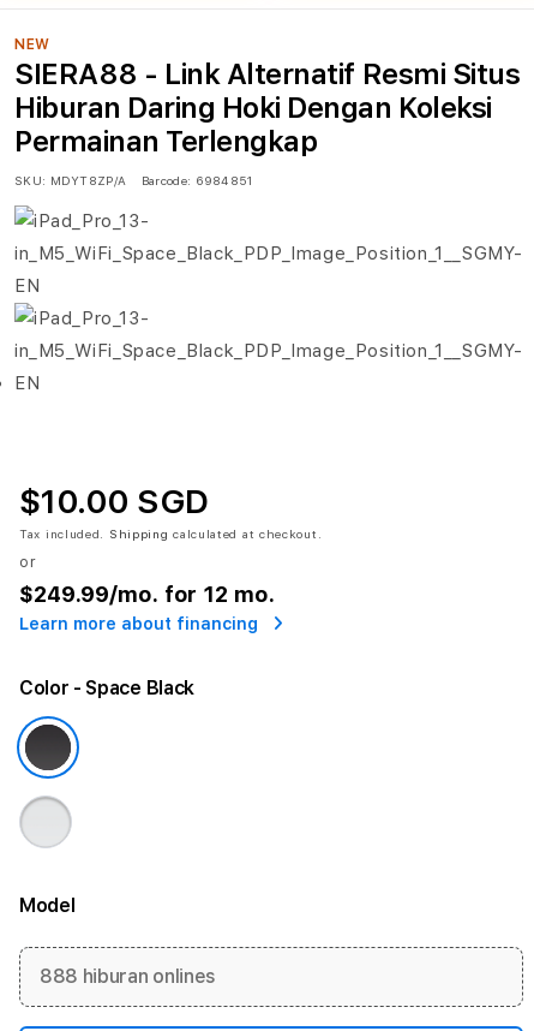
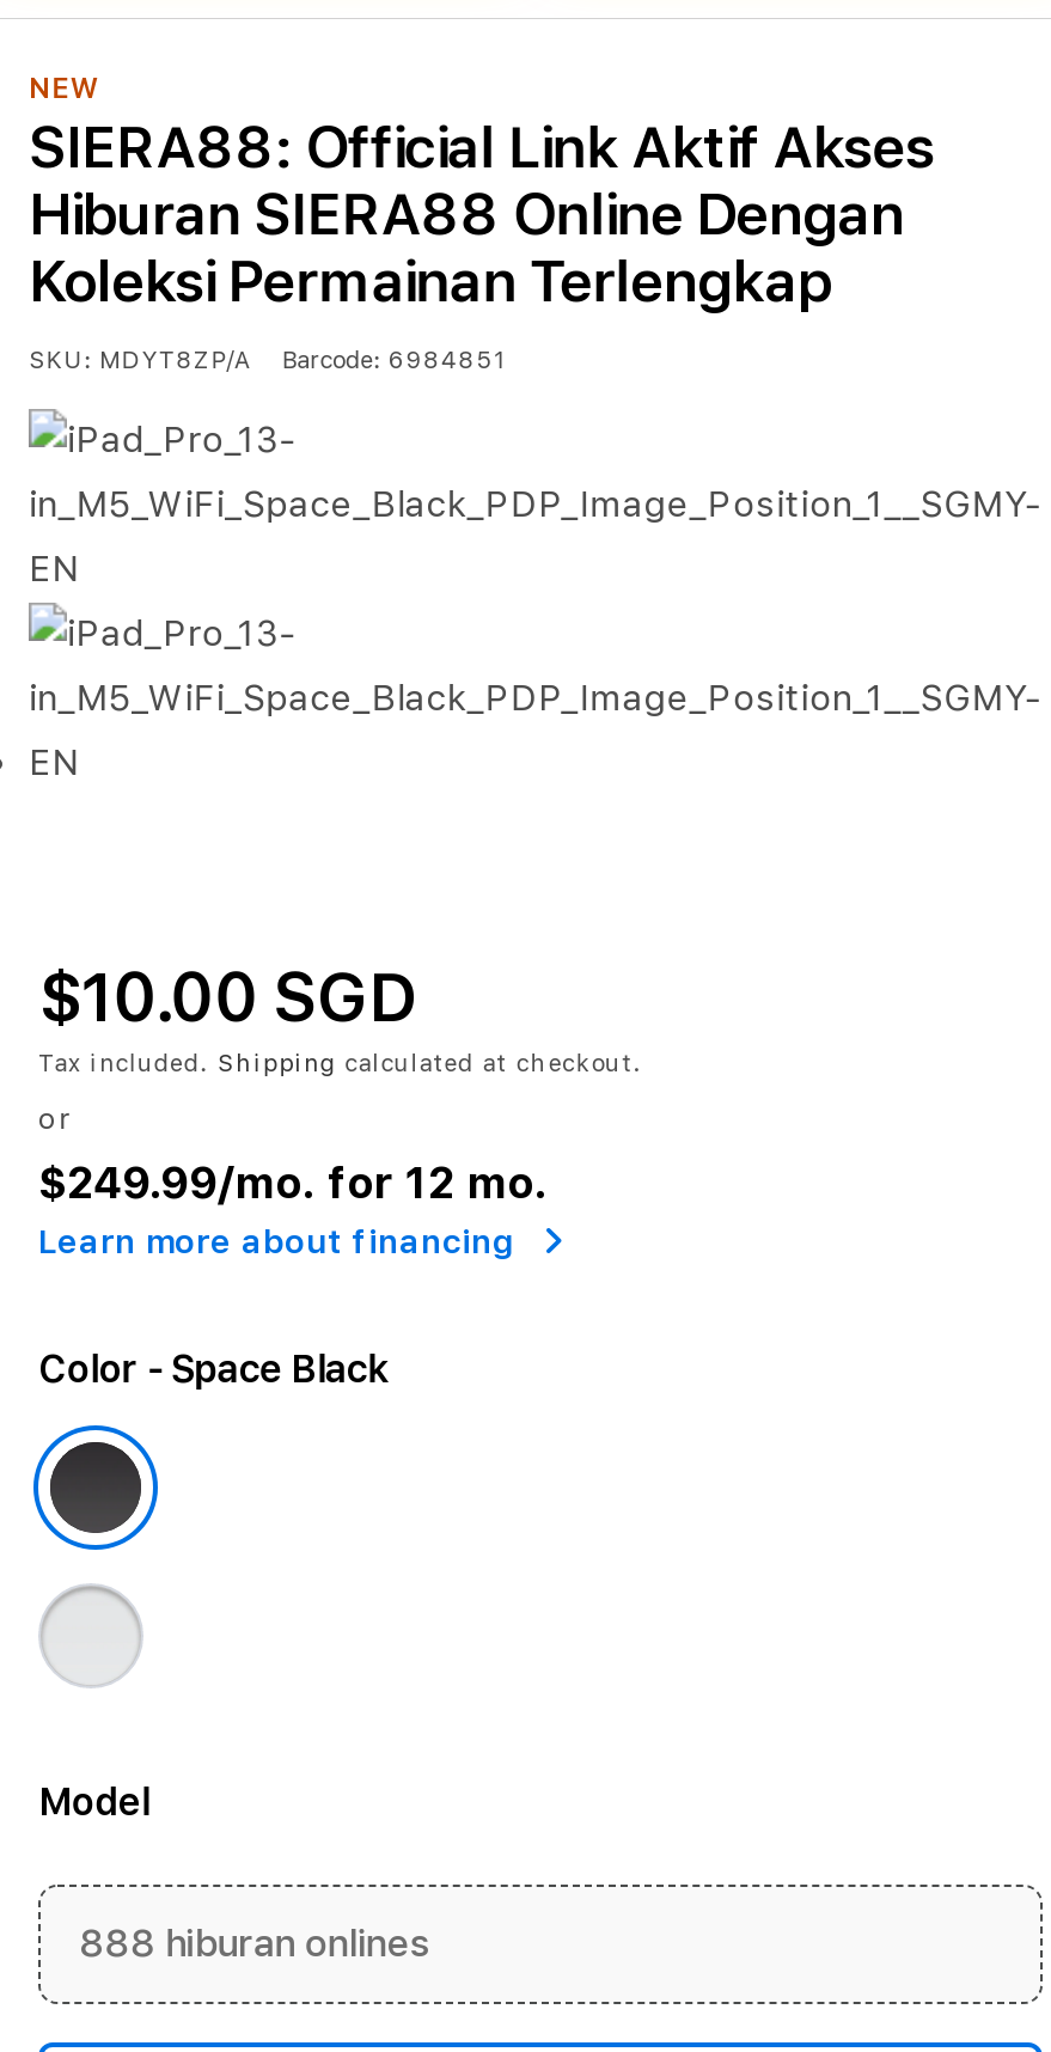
- SIERA88 - Link Alternatif Resmi Situs
- Hiburan Daring Hoki Dengan Koleksi
- Permainan Terlengkap
+ SIERA88: Official Link Aktif Akses
+ Hiburan SIERA88 Online Dengan
+ Koleksi Permainan Terlengkap
